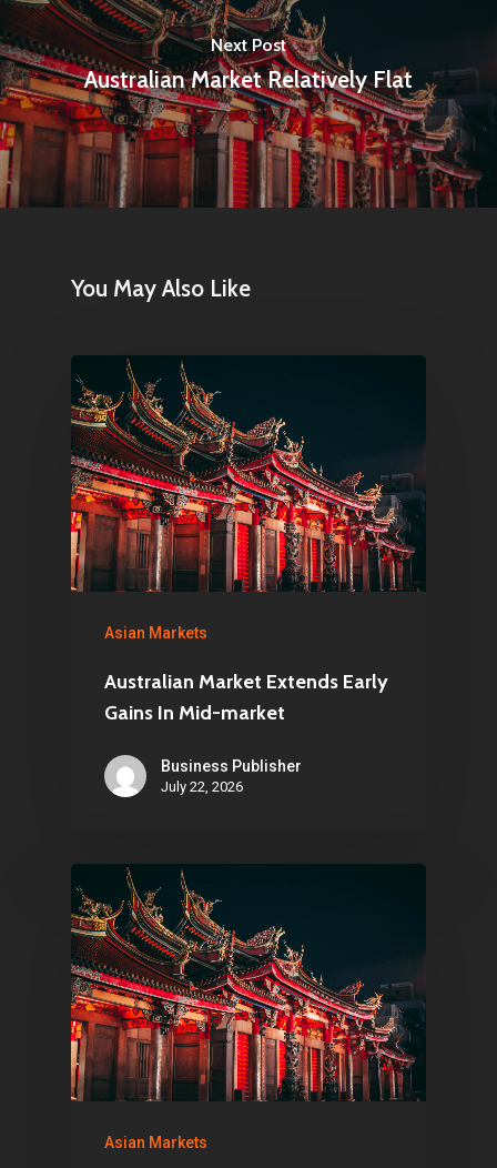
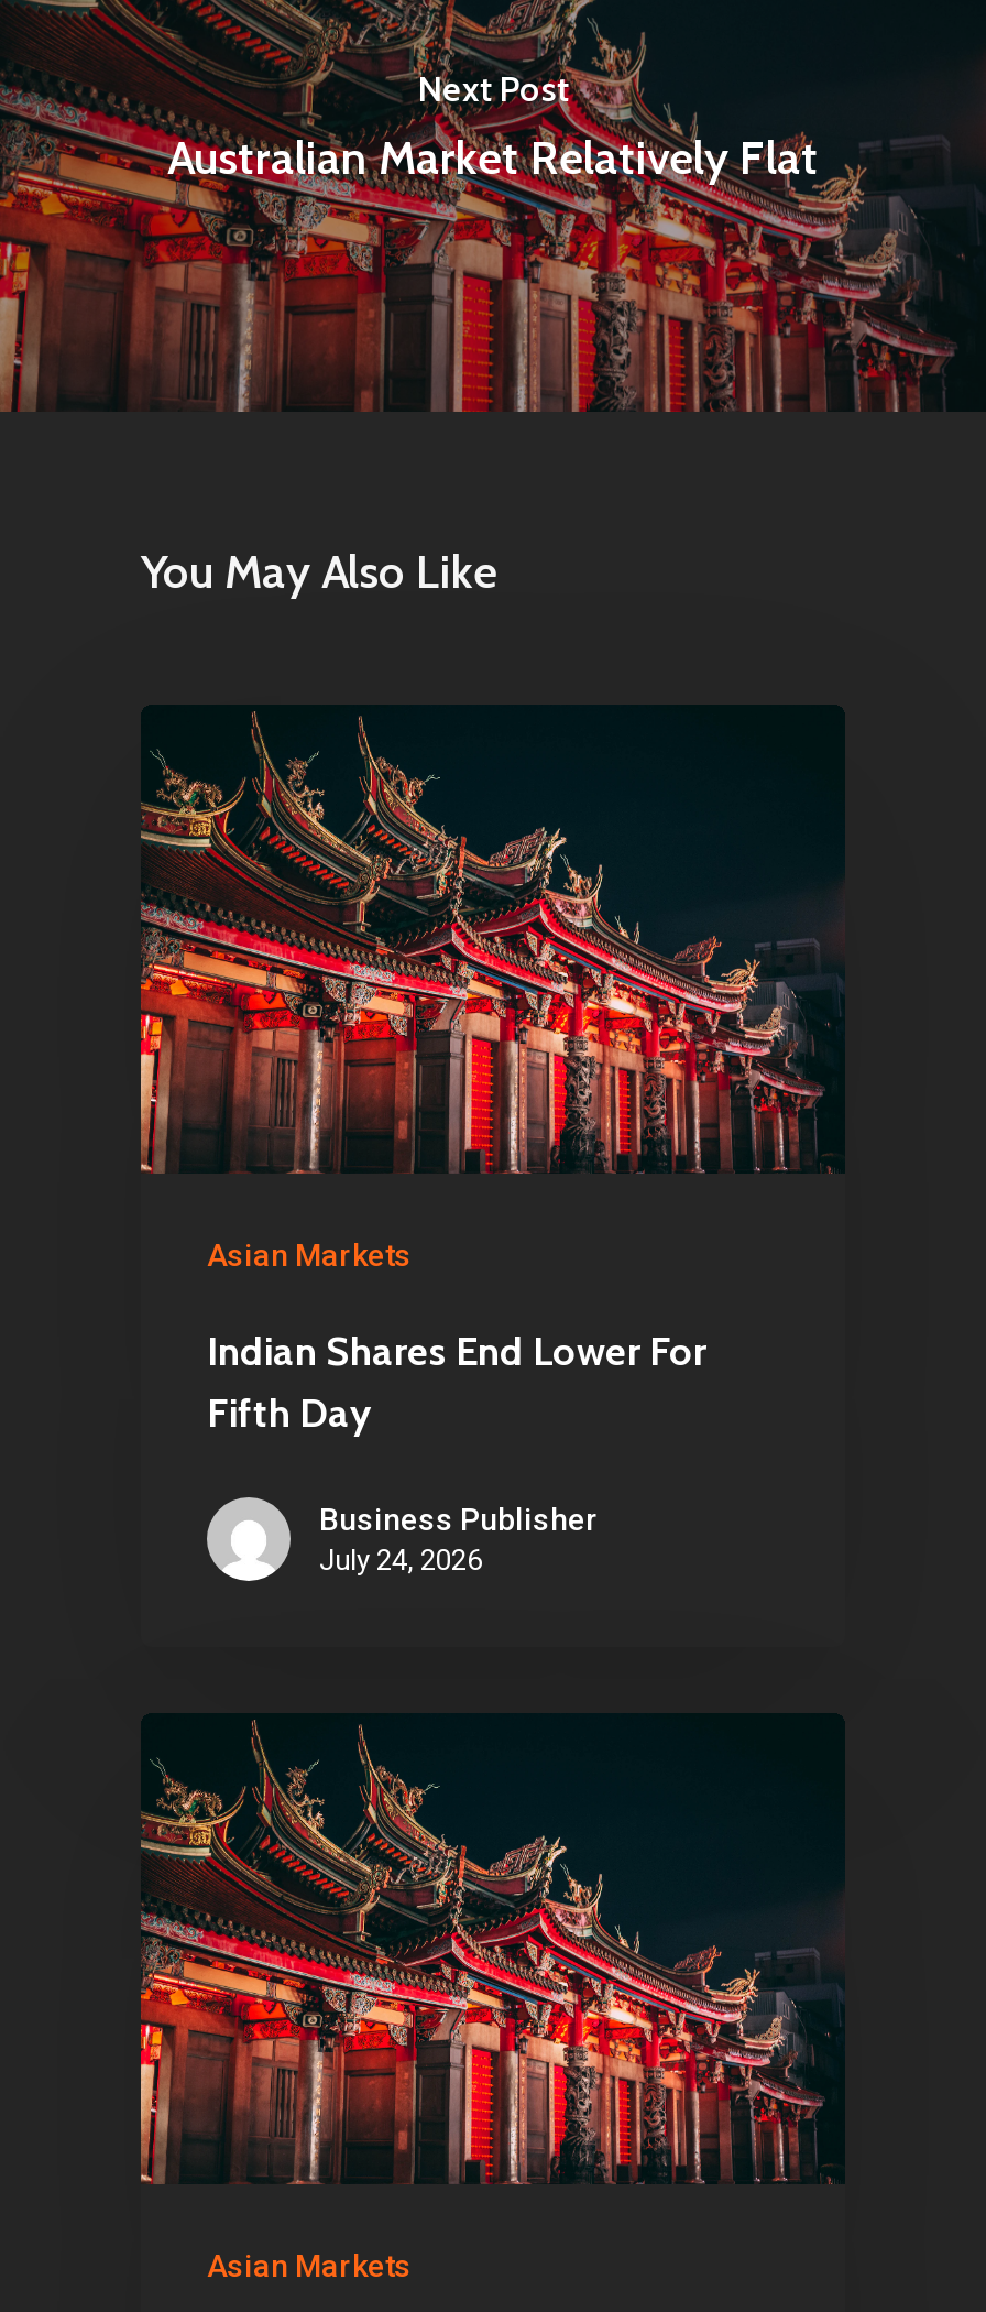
- Australian Market Extends Early
- Gains In Mid-market
+ Indian Shares End Lower For
+ Fifth Day

- July 22, 2026
+ July 24, 2026
